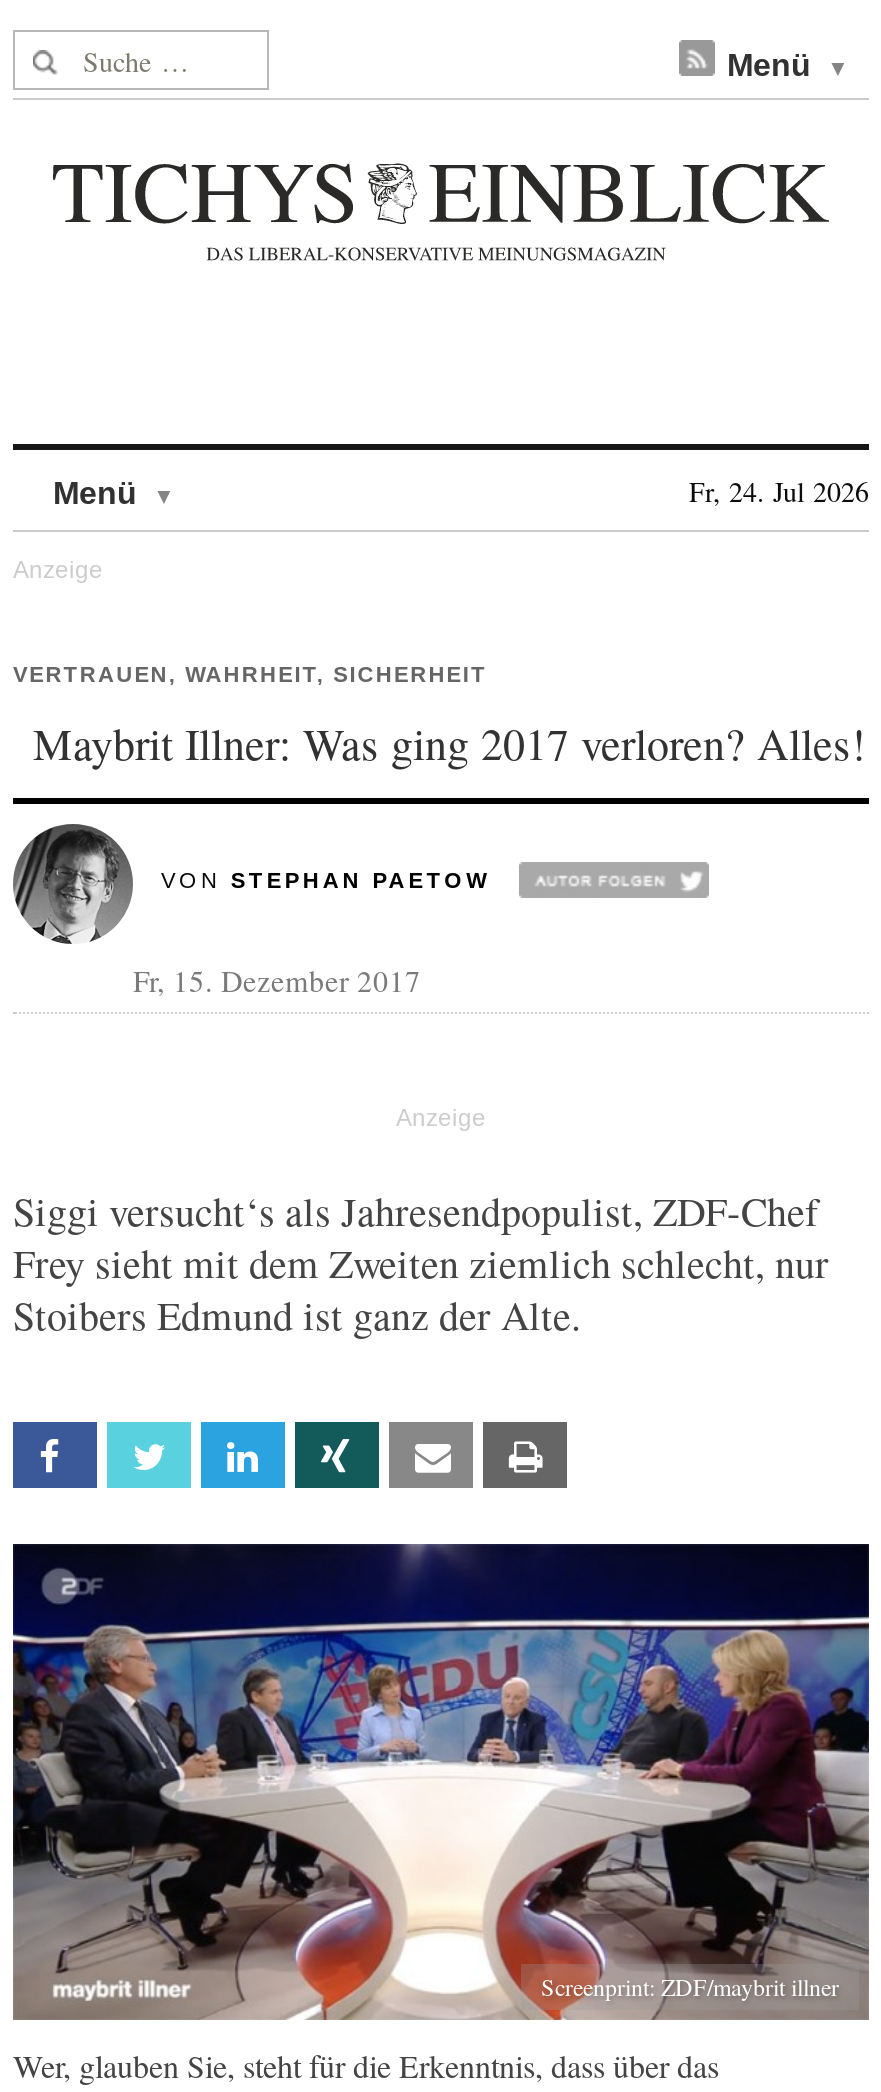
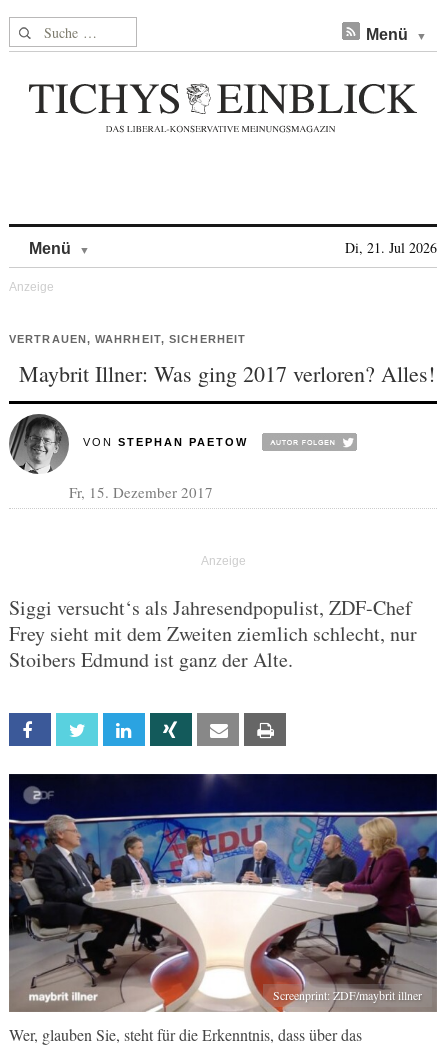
- Fr, 24. Jul 2026
+ Di, 21. Jul 2026
